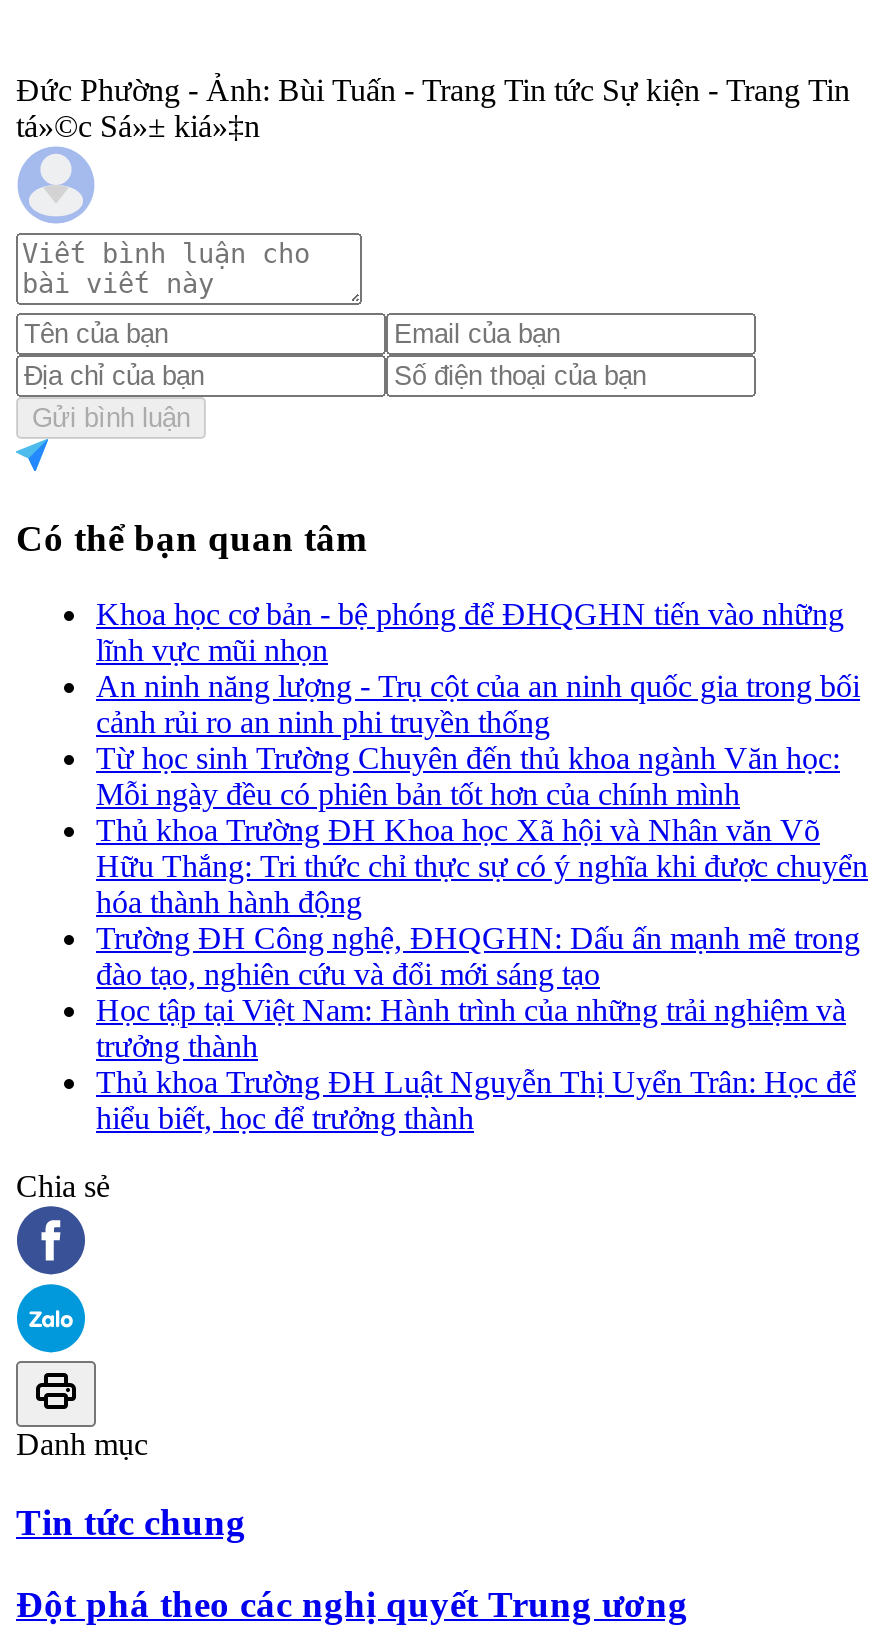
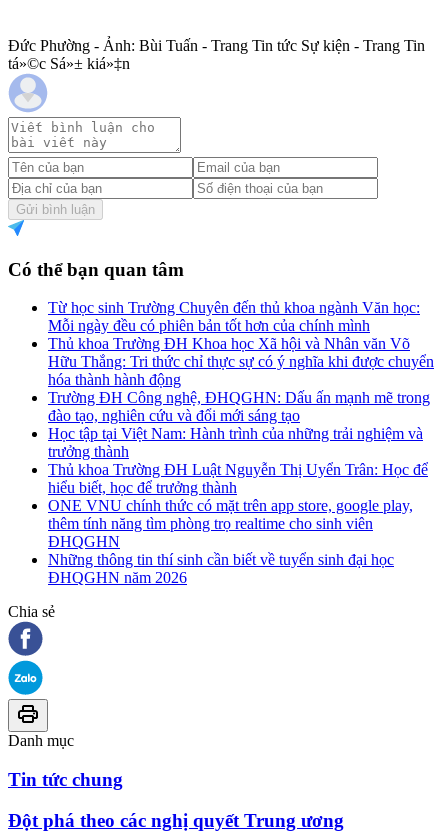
- Khoa học cơ bản - bệ phóng để ĐHQGHN tiến vào những
- lĩnh vực mũi nhọn
- An ninh năng lượng - Trụ cột của an ninh quốc gia trong bối
- cảnh rủi ro an ninh phi truyền thống

moved up: Từ học sinh Trường Chuyên đến thủ khoa ngành Văn học: | Mỗi ngày đều có phiên bản tốt hơn của chính mình | Thủ khoa Trường ĐH Khoa học Xã hội và Nhân văn Võ | ... | Thủ khoa Trường ĐH Luật Nguyễn Thị Uyển Trân: Học để | hiểu biết, học để trưởng thành

+ ONE VNU chính thức có mặt trên app store, google play,
+ thêm tính năng tìm phòng trọ realtime cho sinh viên
+ ĐHQGHN
+ Những thông tin thí sinh cần biết về tuyển sinh đại học
+ ĐHQGHN năm 2026
